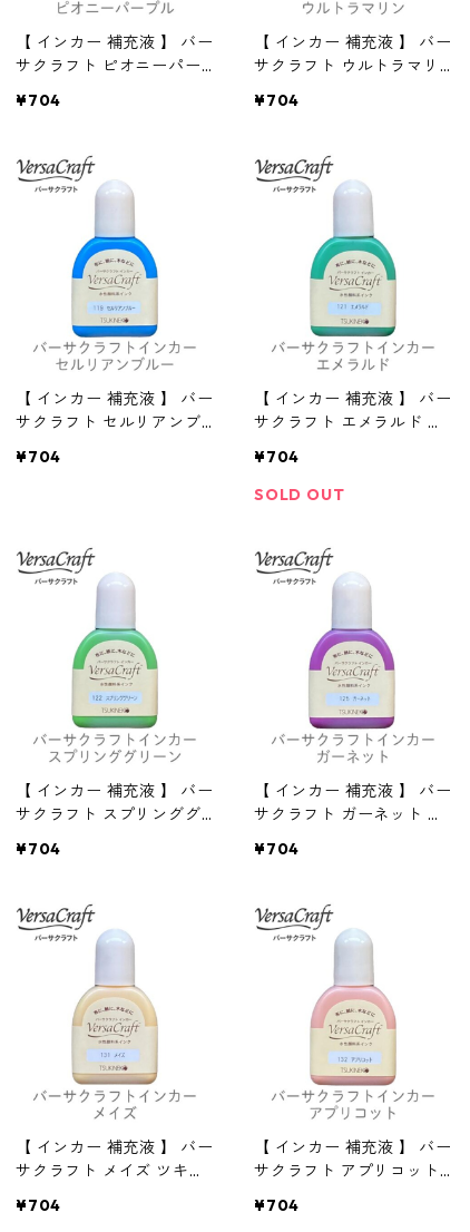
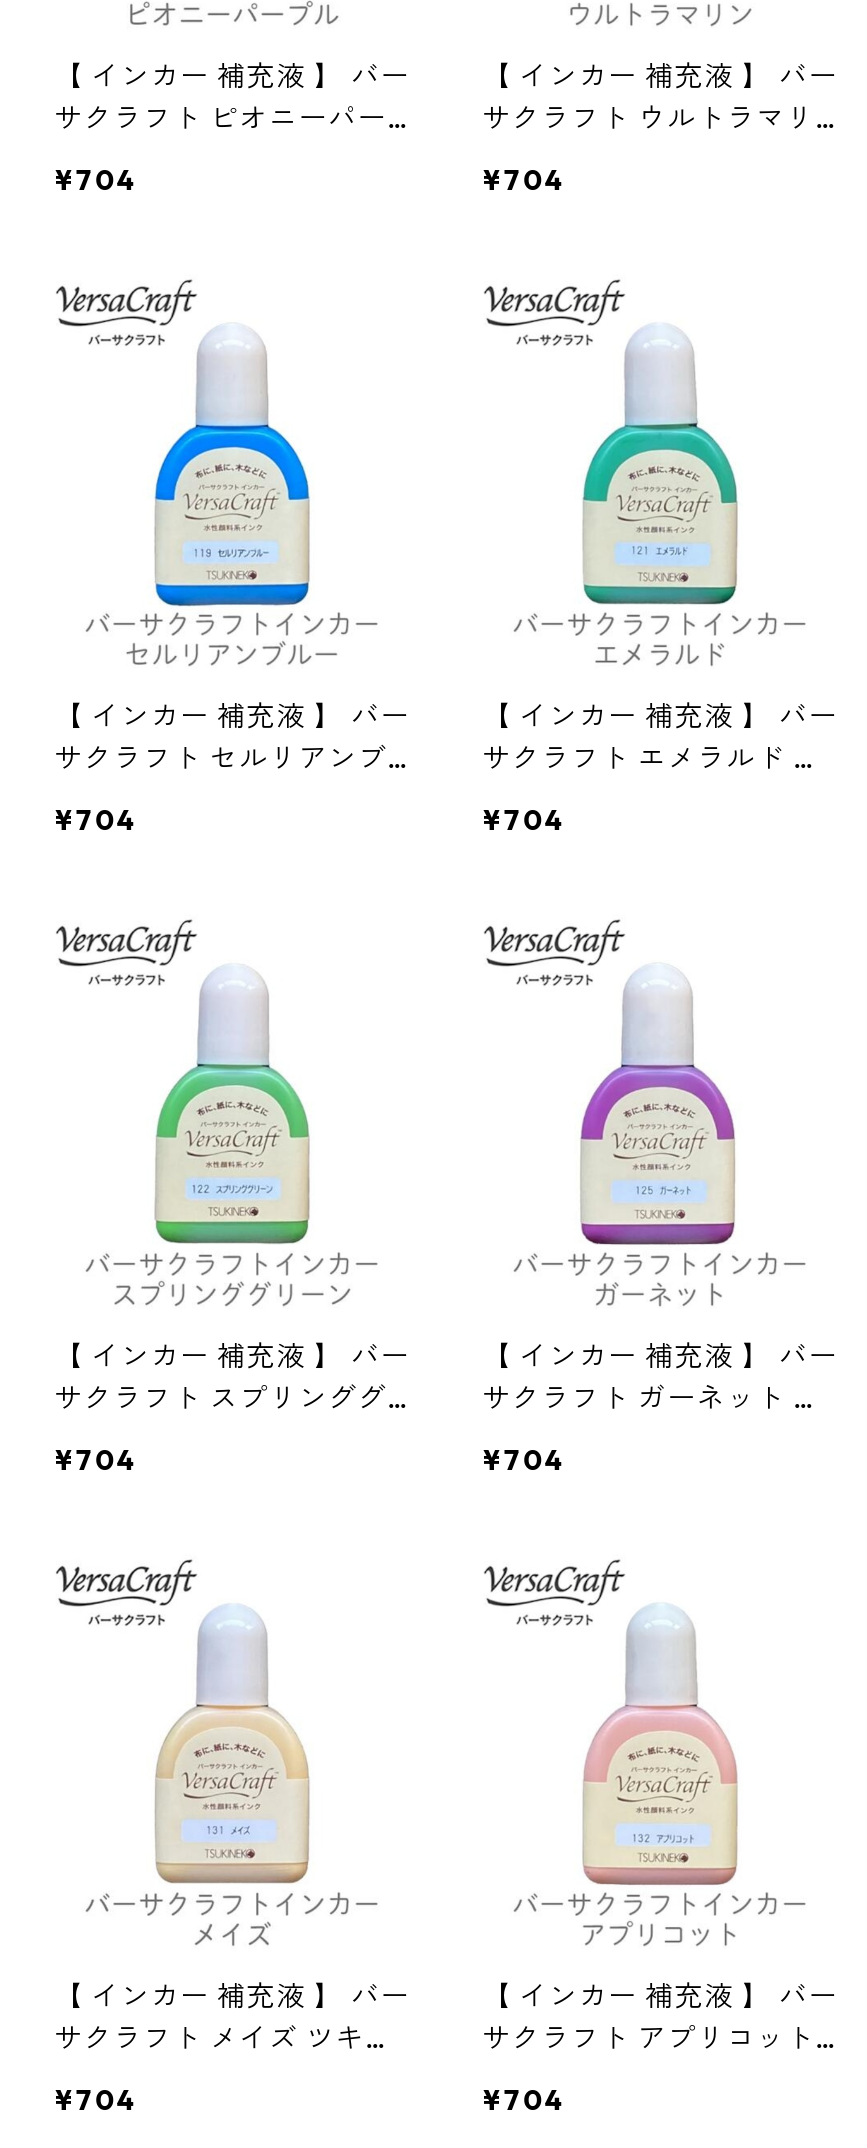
- SOLD OUT
